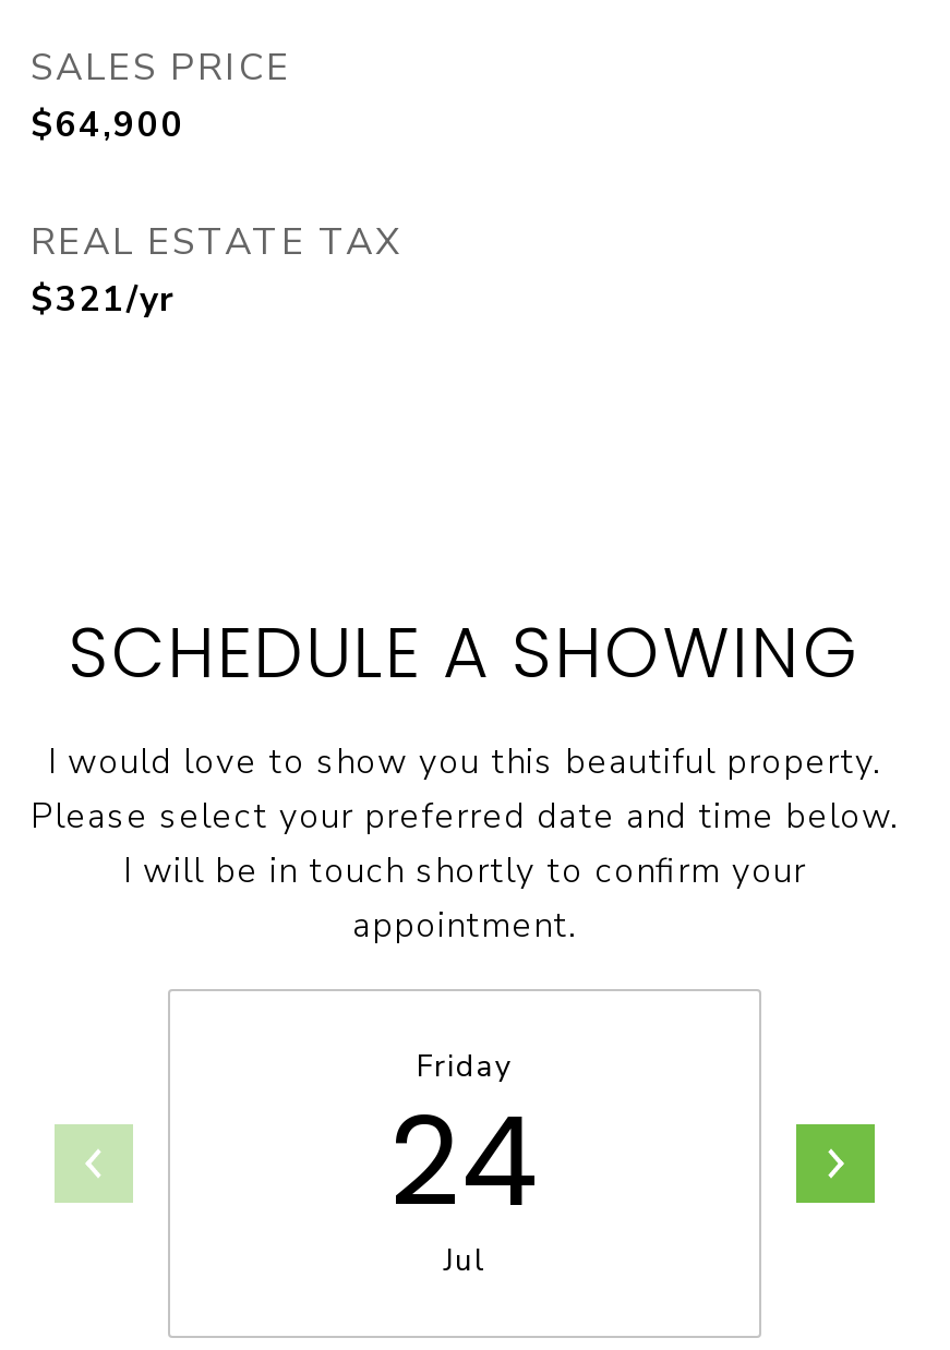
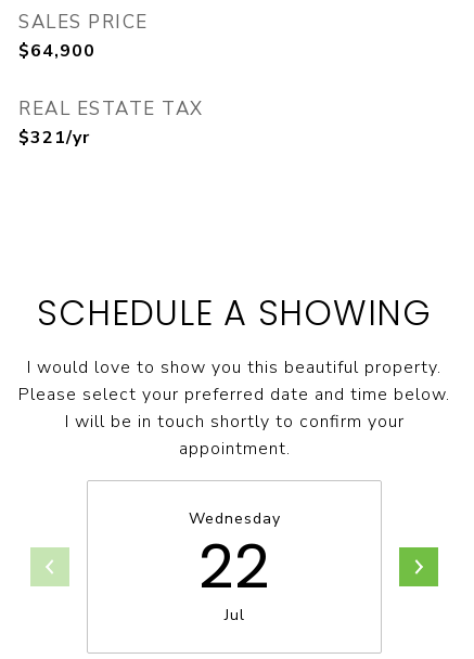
- Friday
- 24
+ Wednesday
+ 22
